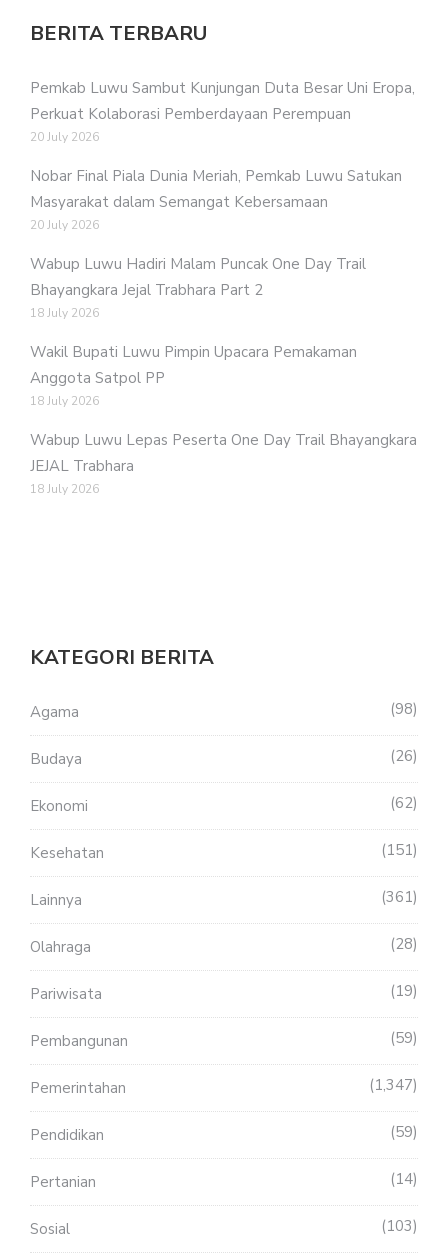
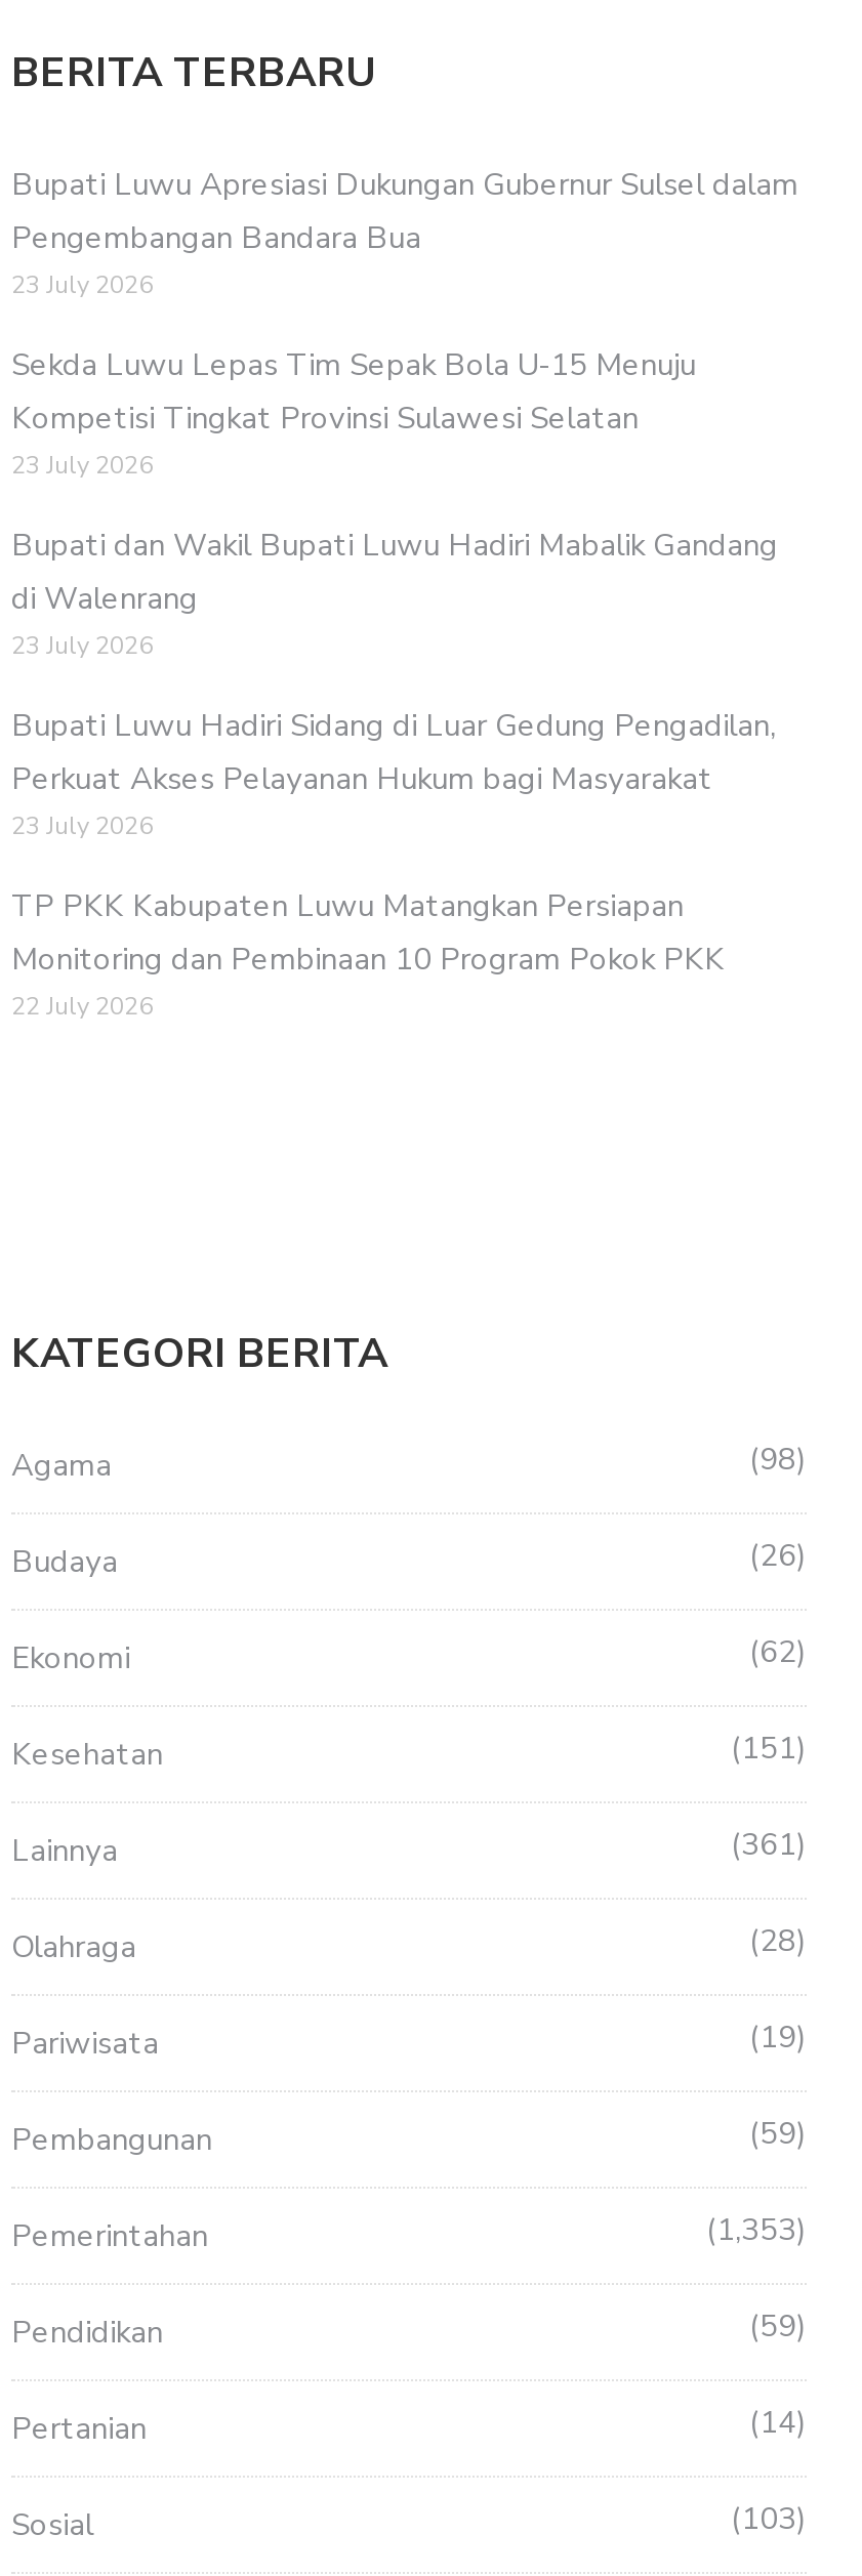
- Pemkab Luwu Sambut Kunjungan Duta Besar Uni Eropa,
- Perkuat Kolaborasi Pemberdayaan Perempuan
- 20 July 2026
+ Bupati Luwu Apresiasi Dukungan Gubernur Sulsel dalam
+ Pengembangan Bandara Bua
+ 23 July 2026

- Nobar Final Piala Dunia Meriah, Pemkab Luwu Satukan
- Masyarakat dalam Semangat Kebersamaan
- 20 July 2026
+ Sekda Luwu Lepas Tim Sepak Bola U-15 Menuju
+ Kompetisi Tingkat Provinsi Sulawesi Selatan
+ 23 July 2026

- Wabup Luwu Hadiri Malam Puncak One Day Trail
- Bhayangkara Jejal Trabhara Part 2
- 18 July 2026
+ Bupati dan Wakil Bupati Luwu Hadiri Mabalik Gandang
+ di Walenrang
+ 23 July 2026

- Wakil Bupati Luwu Pimpin Upacara Pemakaman
- Anggota Satpol PP
- 18 July 2026
+ Bupati Luwu Hadiri Sidang di Luar Gedung Pengadilan,
+ Perkuat Akses Pelayanan Hukum bagi Masyarakat
+ 23 July 2026

- Wabup Luwu Lepas Peserta One Day Trail Bhayangkara
- JEJAL Trabhara
- 18 July 2026
+ TP PKK Kabupaten Luwu Matangkan Persiapan
+ Monitoring dan Pembinaan 10 Program Pokok PKK
+ 22 July 2026

- 1,347
+ 1,353
